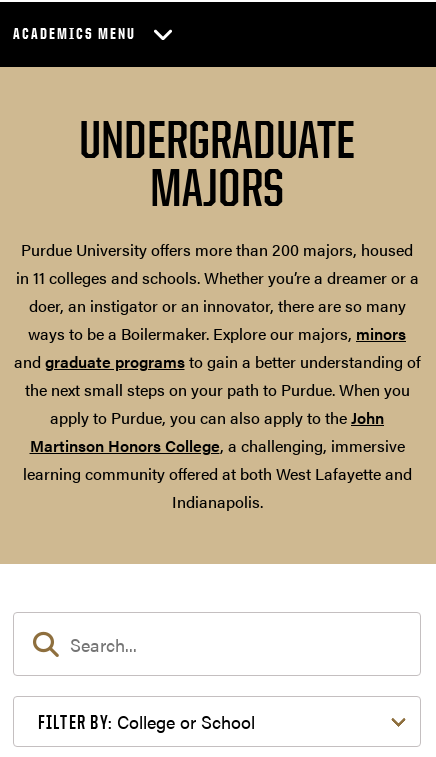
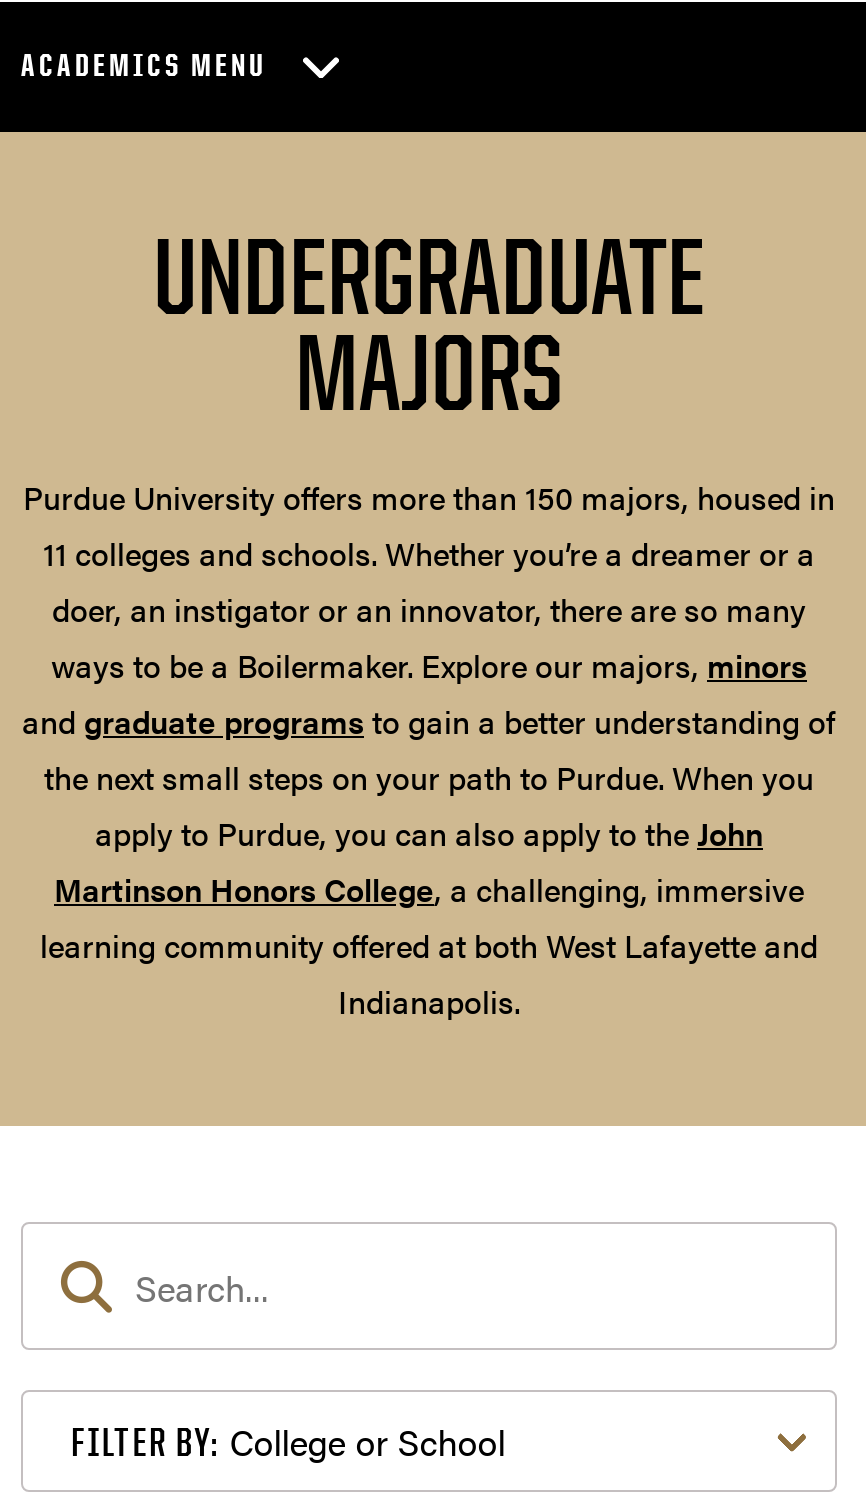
- Purdue University offers more than 200 majors, housed
- in 11 colleges and schools. Whether you’re a dreamer or a
+ Purdue University offers more than 150 majors, housed in
+ 11 colleges and schools. Whether you’re a dreamer or a
